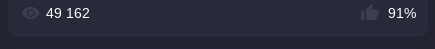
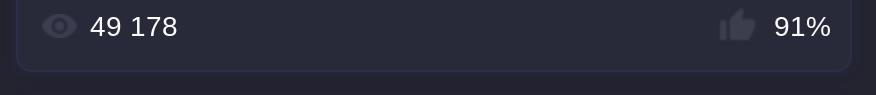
- 49 162
+ 49 178
